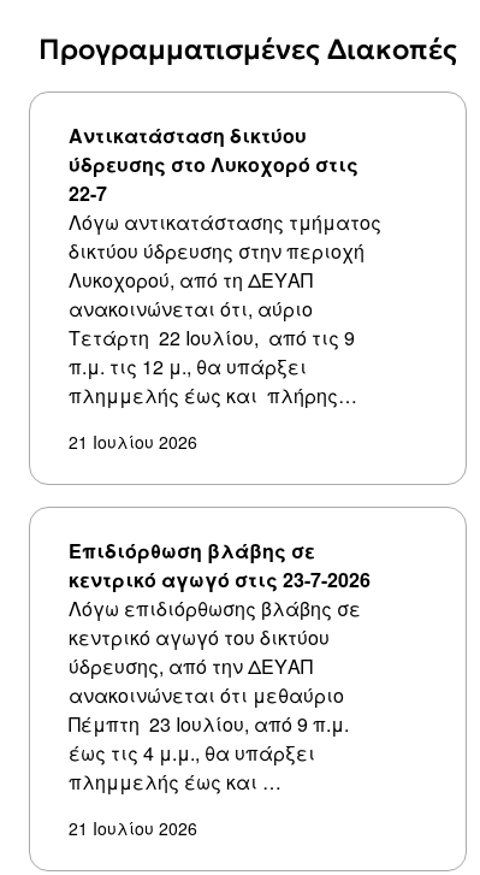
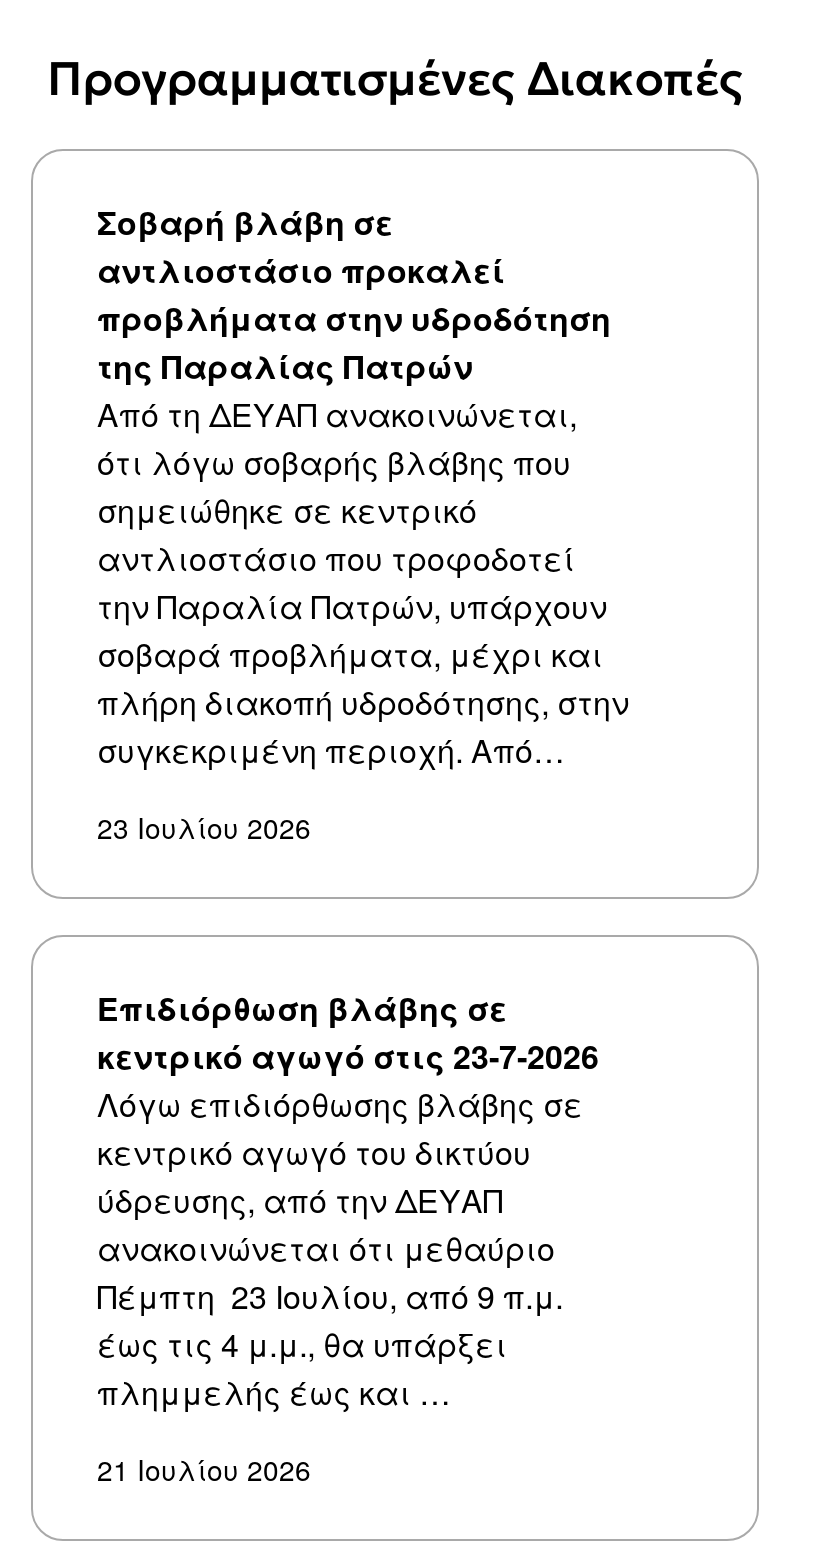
- Αντικατάσταση δικτύου
- ύδρευσης στο Λυκοχορό στις
- 22-7
- Λόγω αντικατάστασης τμήματος
- δικτύου ύδρευσης στην περιοχή
- Λυκοχορού, από τη ΔΕΥΑΠ
- ανακοινώνεται ότι, αύριο
- Τετάρτη 22 Ιουλίου, από τις 9
- π.μ. τις 12 μ., θα υπάρξει
- πλημμελής έως και πλήρης…
+ Σοβαρή βλάβη σε
+ αντλιοστάσιο προκαλεί
+ προβλήματα στην υδροδότηση
+ της Παραλίας Πατρών
+ Από τη ΔΕΥΑΠ ανακοινώνεται,
+ ότι λόγω σοβαρής βλάβης που
+ σημειώθηκε σε κεντρικό
+ αντλιοστάσιο που τροφοδοτεί
+ την Παραλία Πατρών, υπάρχουν
+ σοβαρά προβλήματα, μέχρι και
+ πλήρη διακοπή υδροδότησης, στην
+ συγκεκριμένη περιοχή. Από…

- 21 Ιουλίου 2026
+ 23 Ιουλίου 2026
